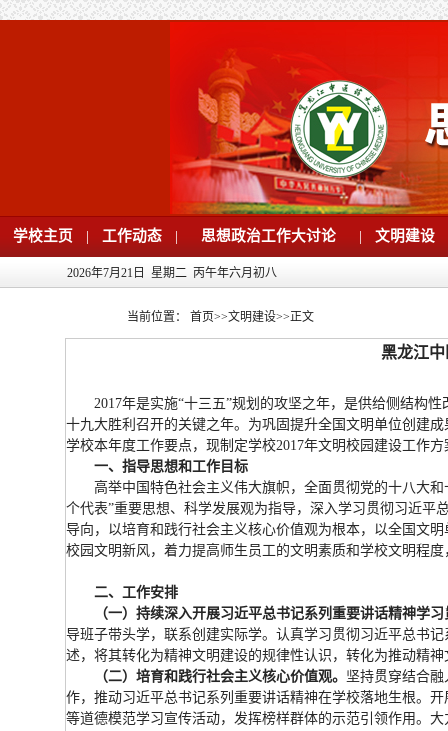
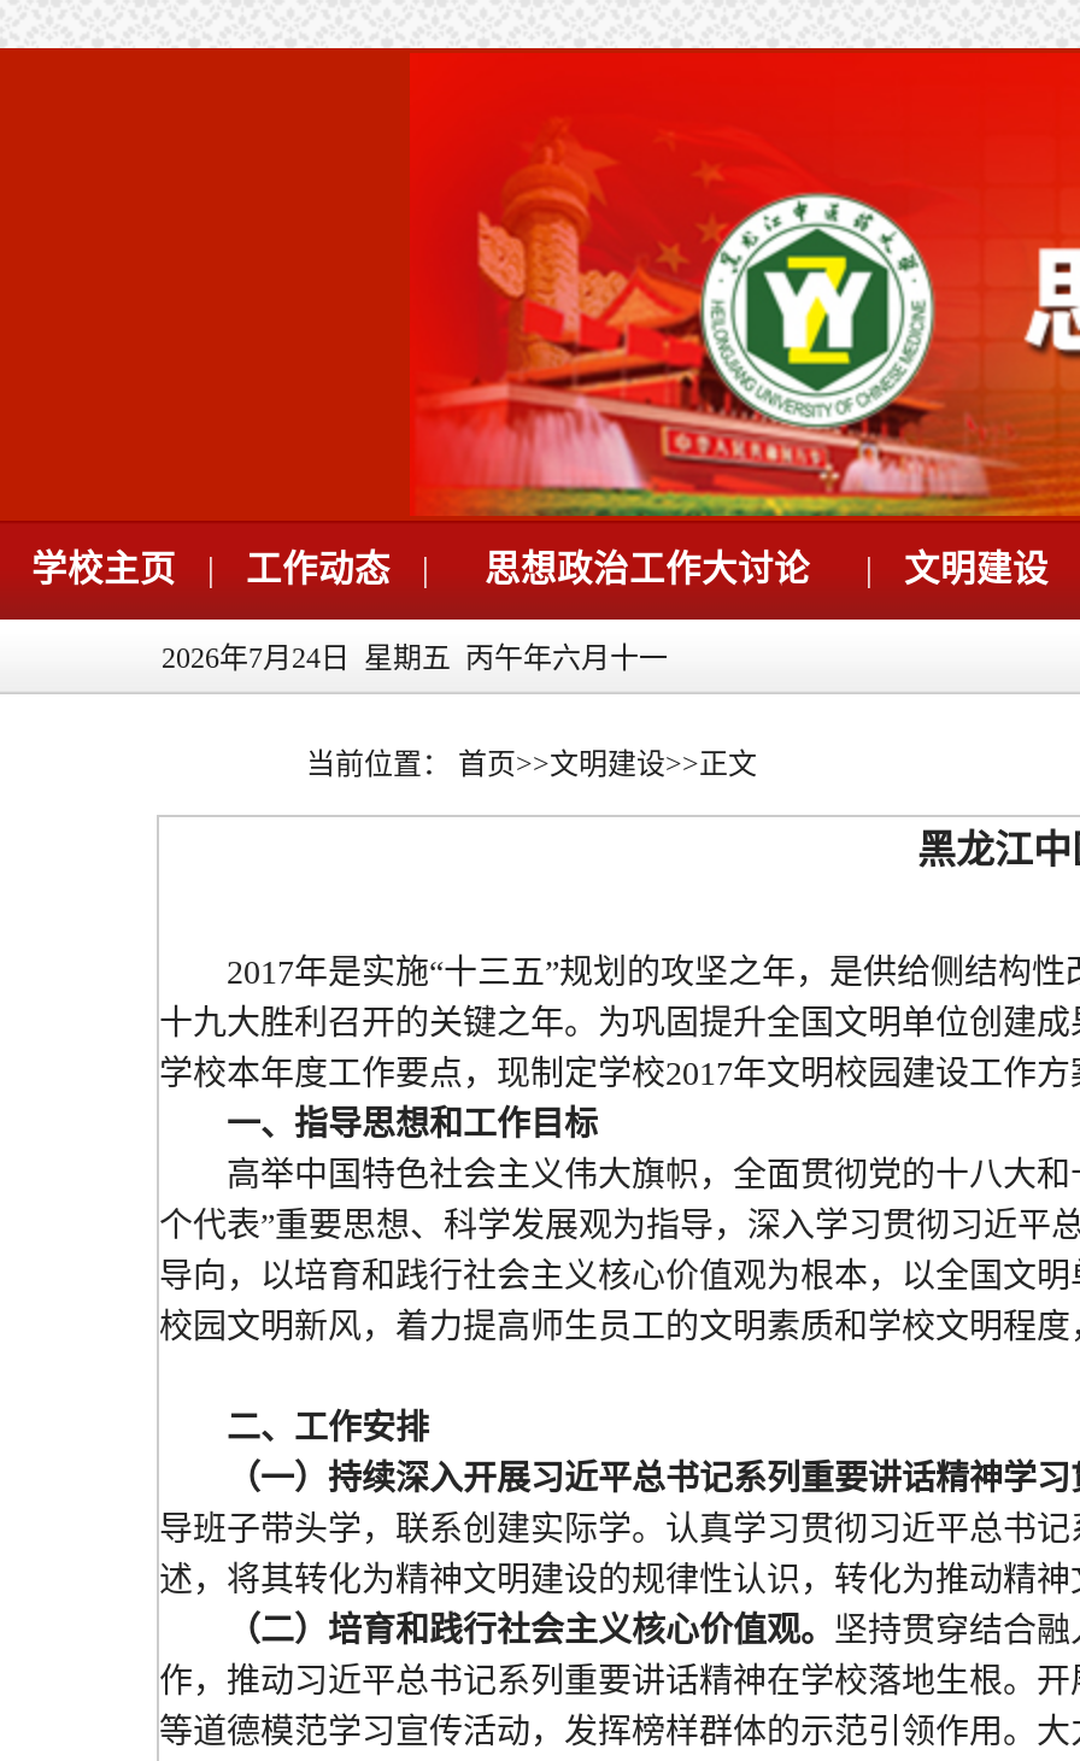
- 2026年7月21日 星期二 丙午年六月初八
+ 2026年7月24日 星期五 丙午年六月十一
